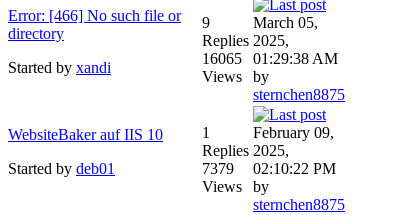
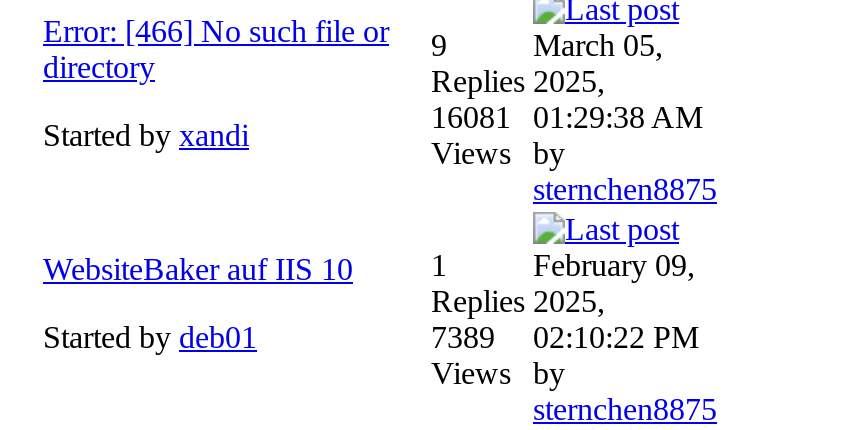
- 16065 01:29:38 AM
+ 16081 01:29:38 AM

- 7379 02:10:22 PM
+ 7389 02:10:22 PM
